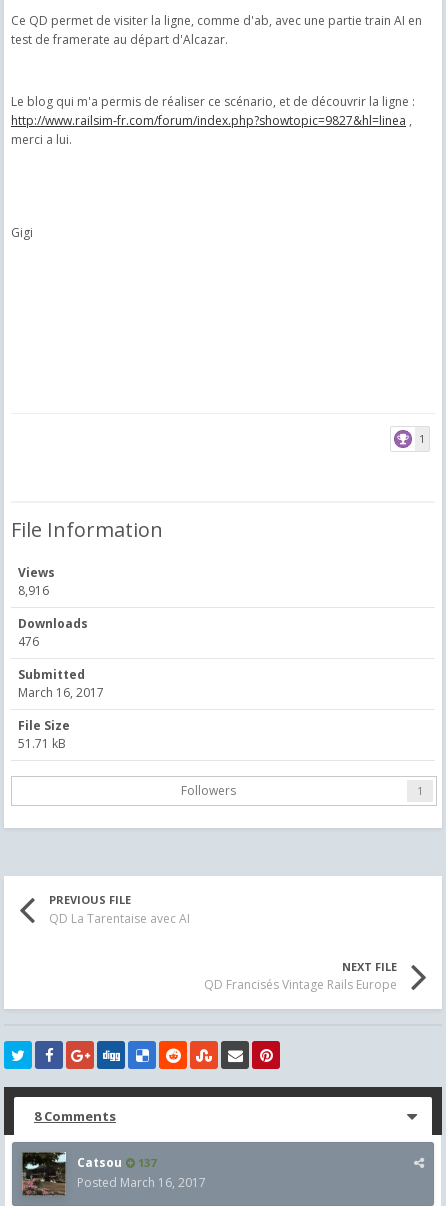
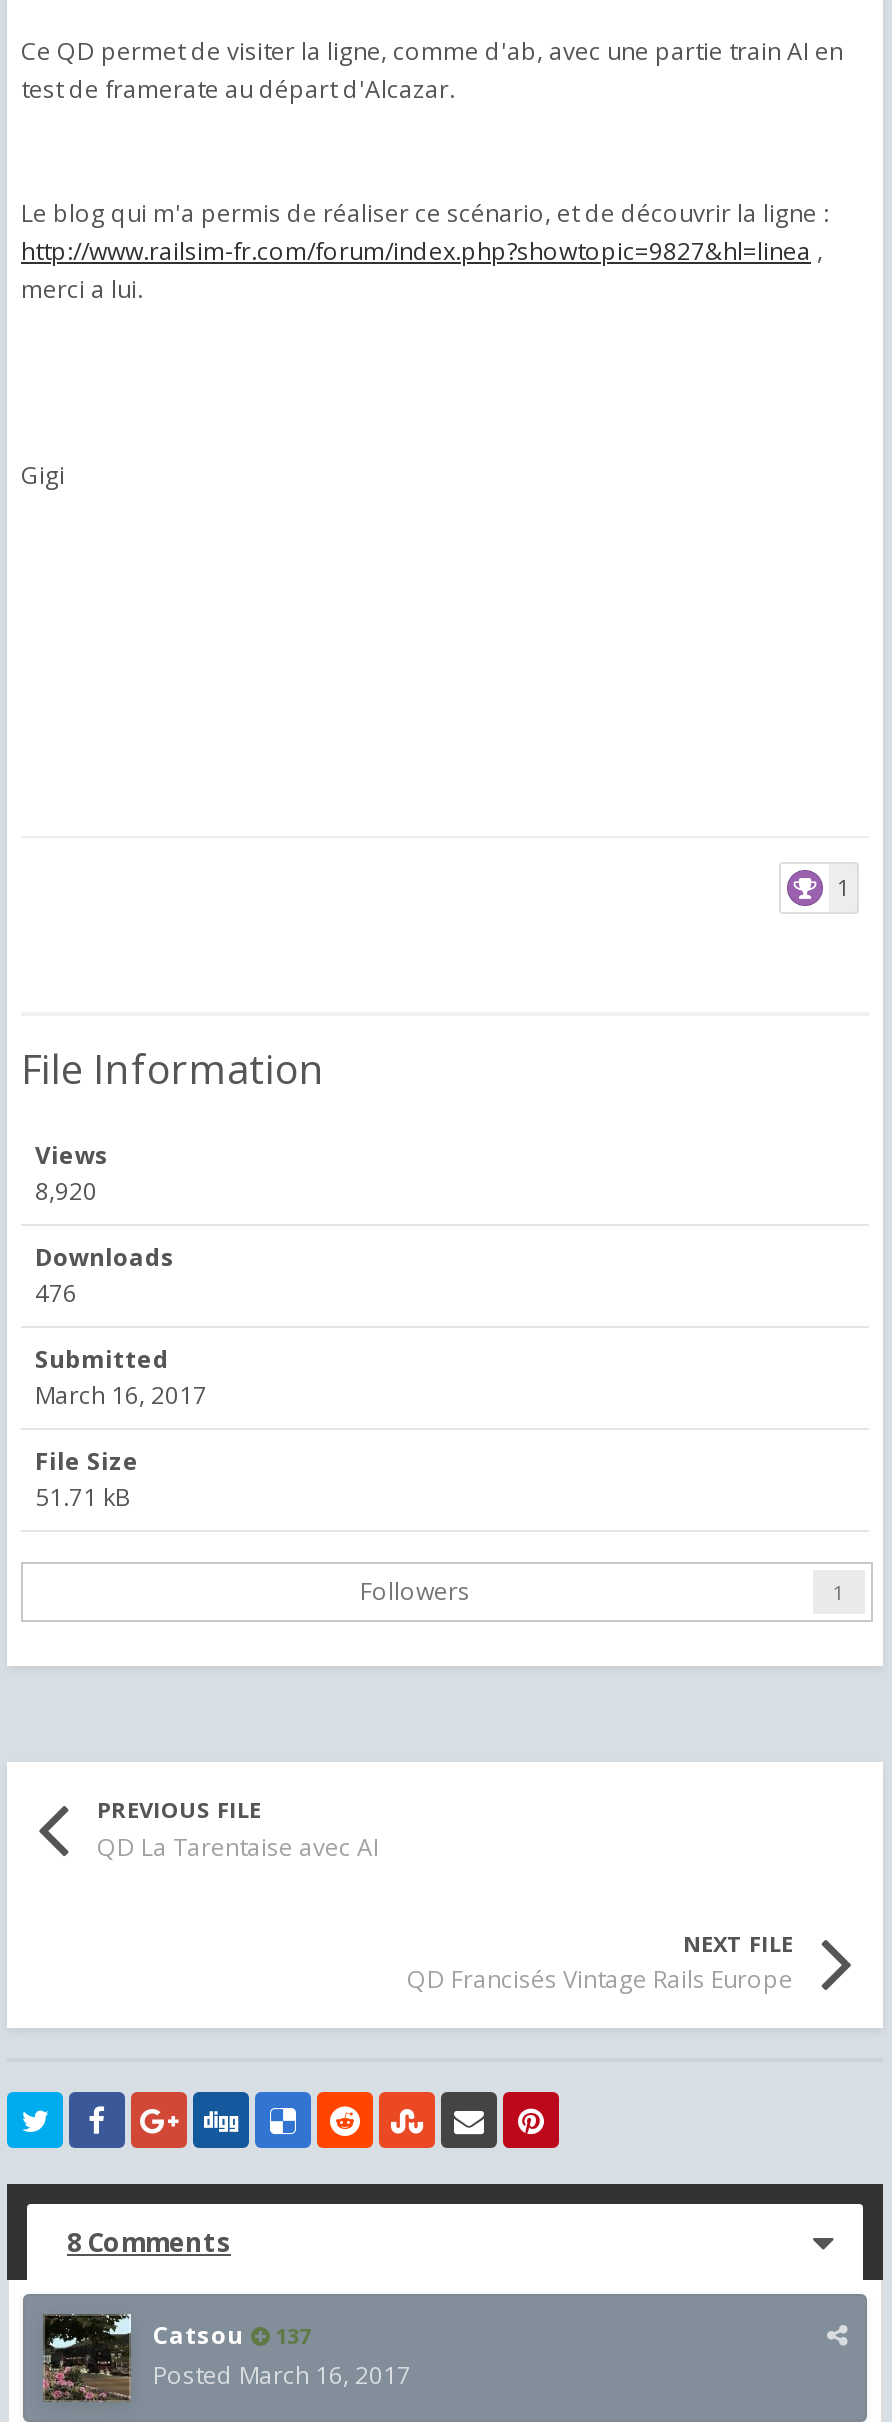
- 8,916
+ 8,920
